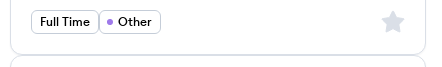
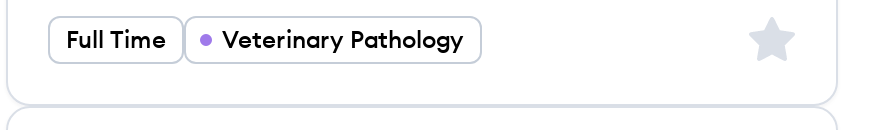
- Other
+ Veterinary Pathology
